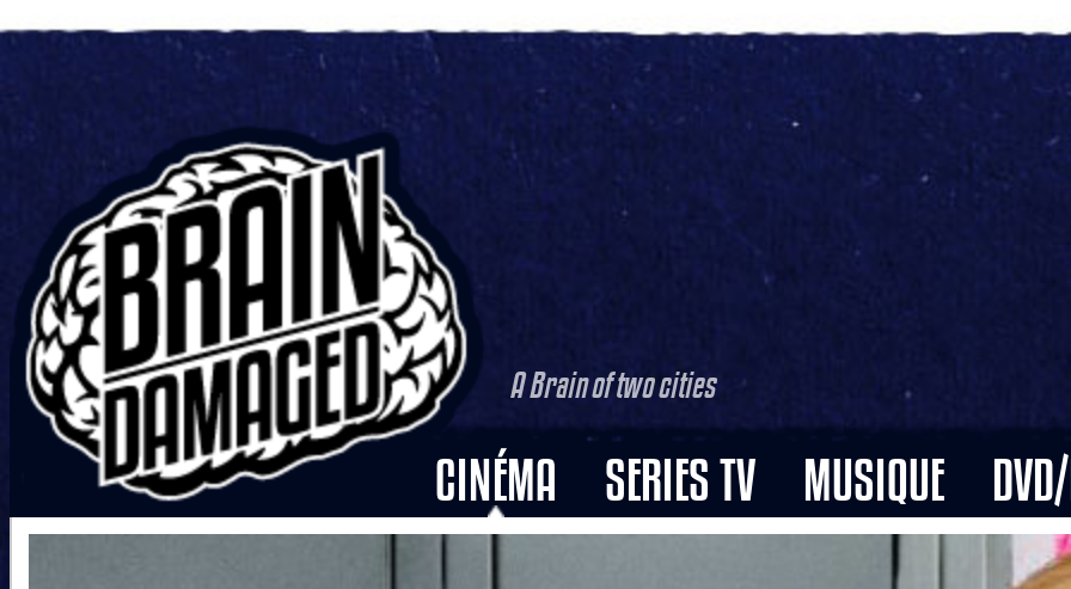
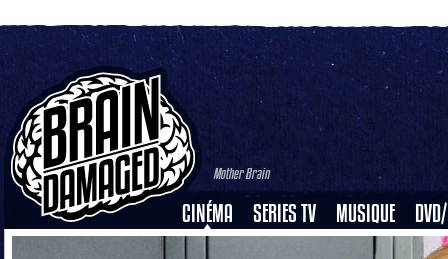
- A Brain of two cities
+ Mother Brain
